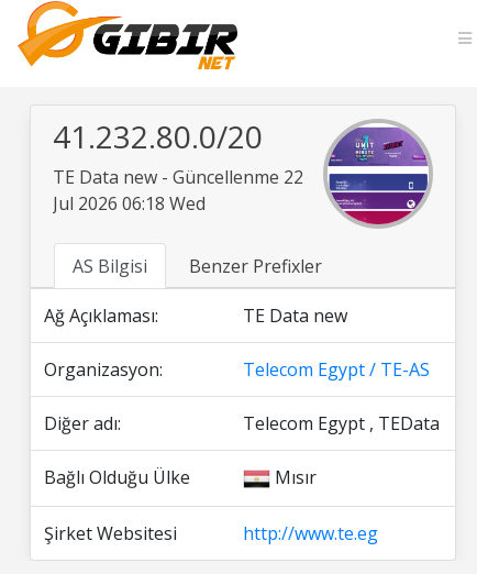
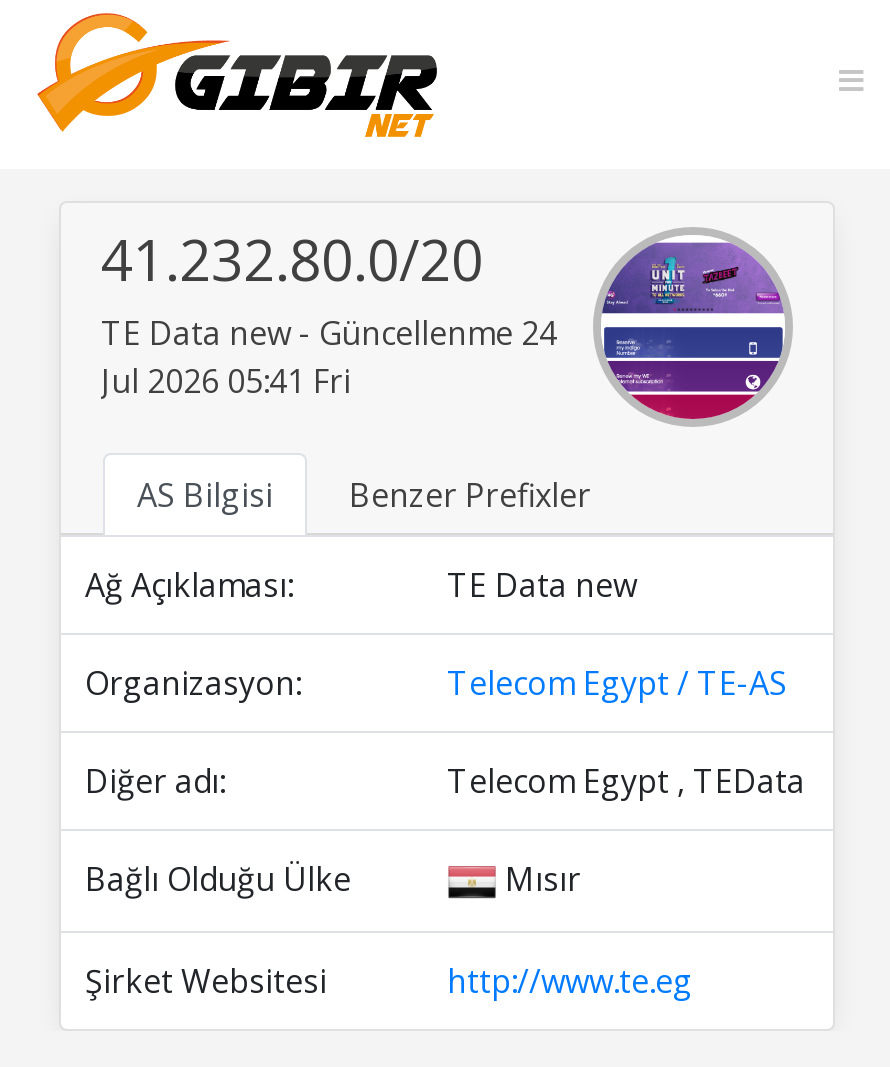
- TE Data new - Güncellenme 22
+ TE Data new - Güncellenme 24

- Jul 2026 06:18 Wed
+ Jul 2026 05:41 Fri
